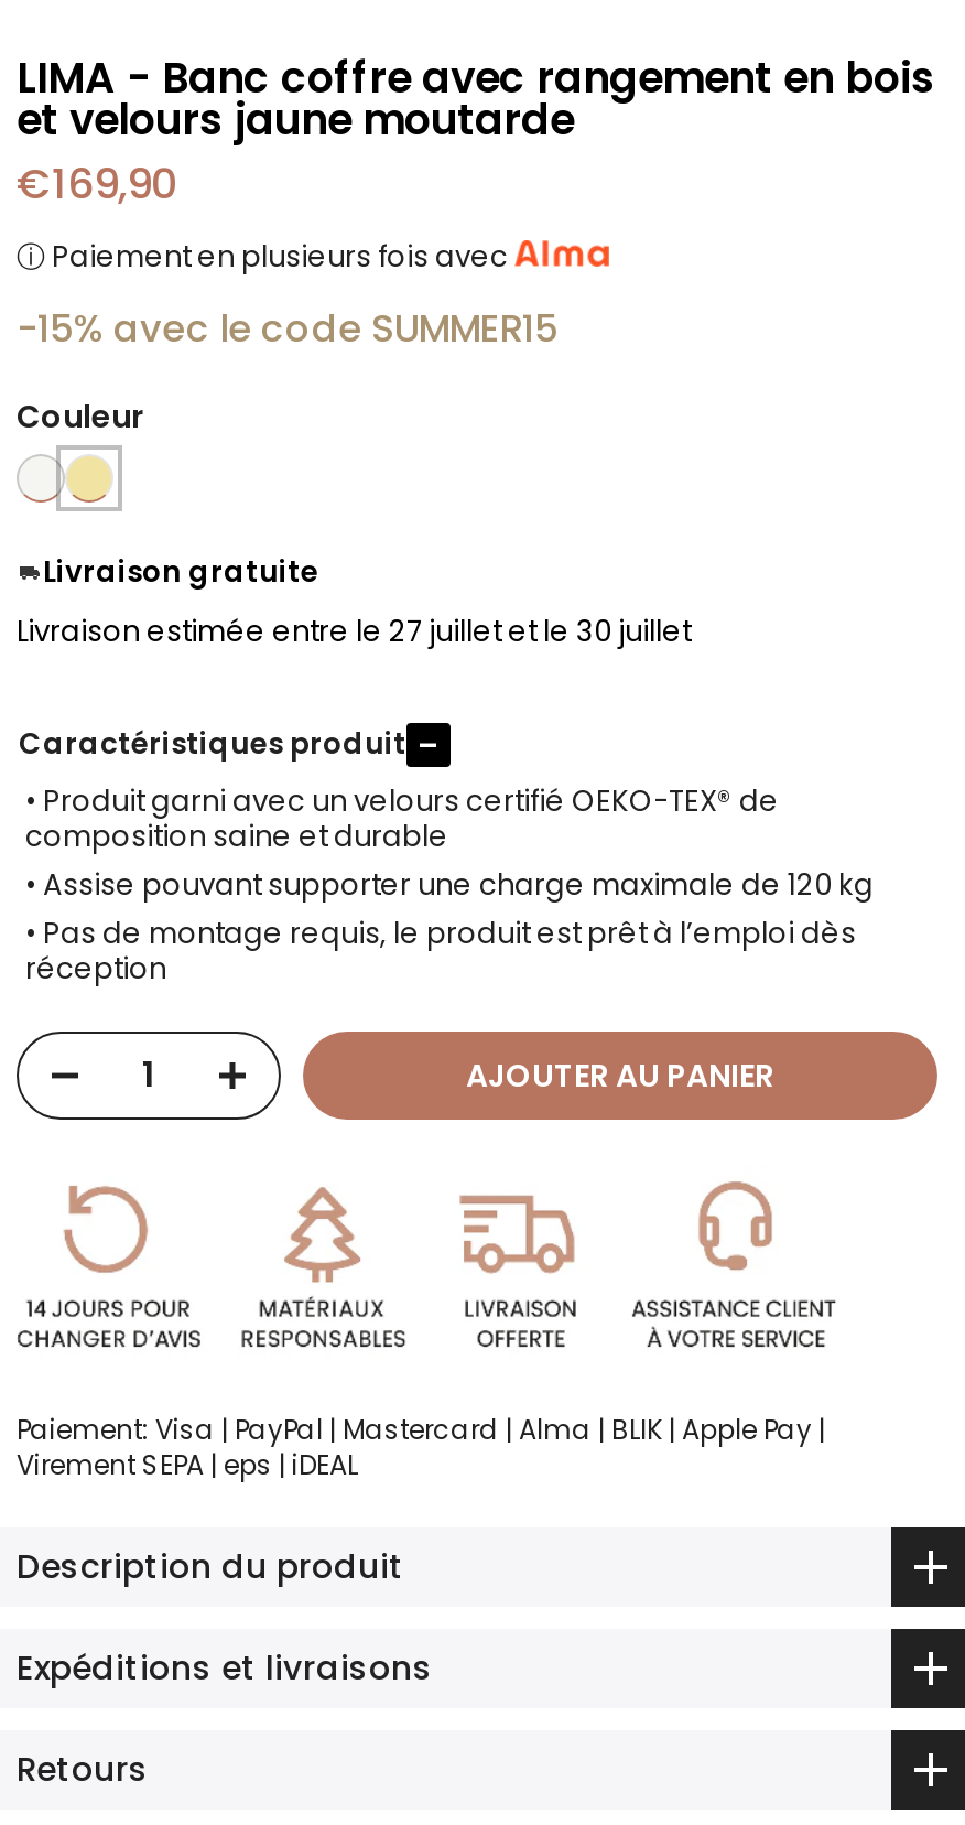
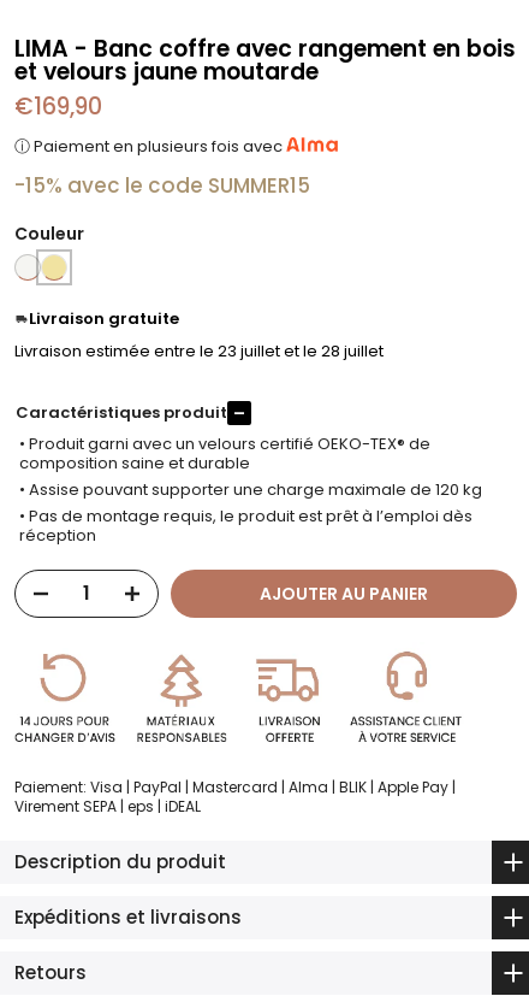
- Livraison estimée entre le 27 juillet et le 30 juillet
+ Livraison estimée entre le 23 juillet et le 28 juillet
